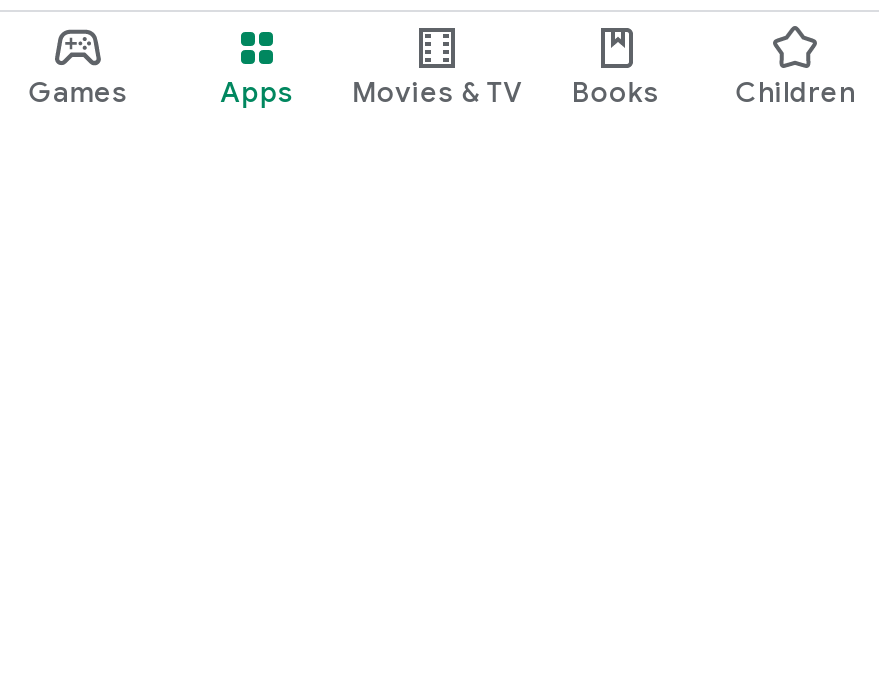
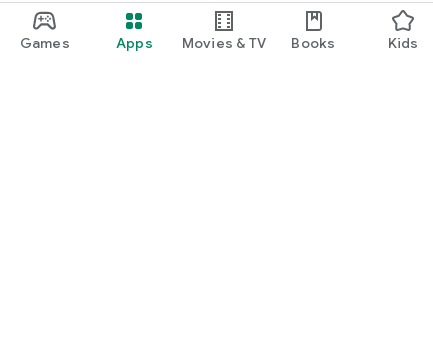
- Children
+ Kids
